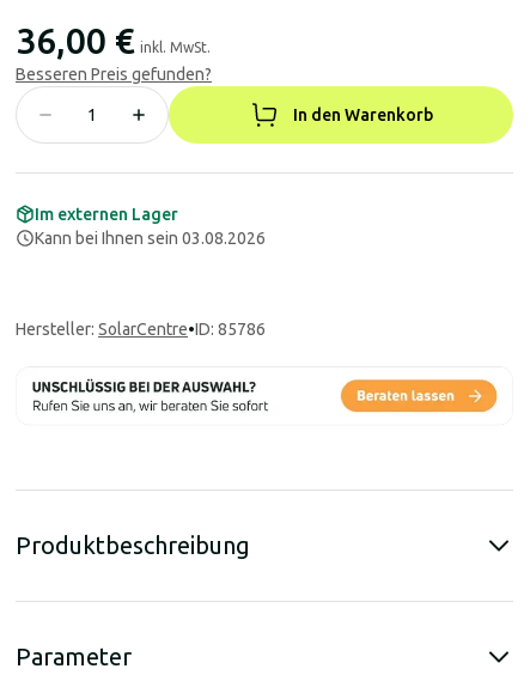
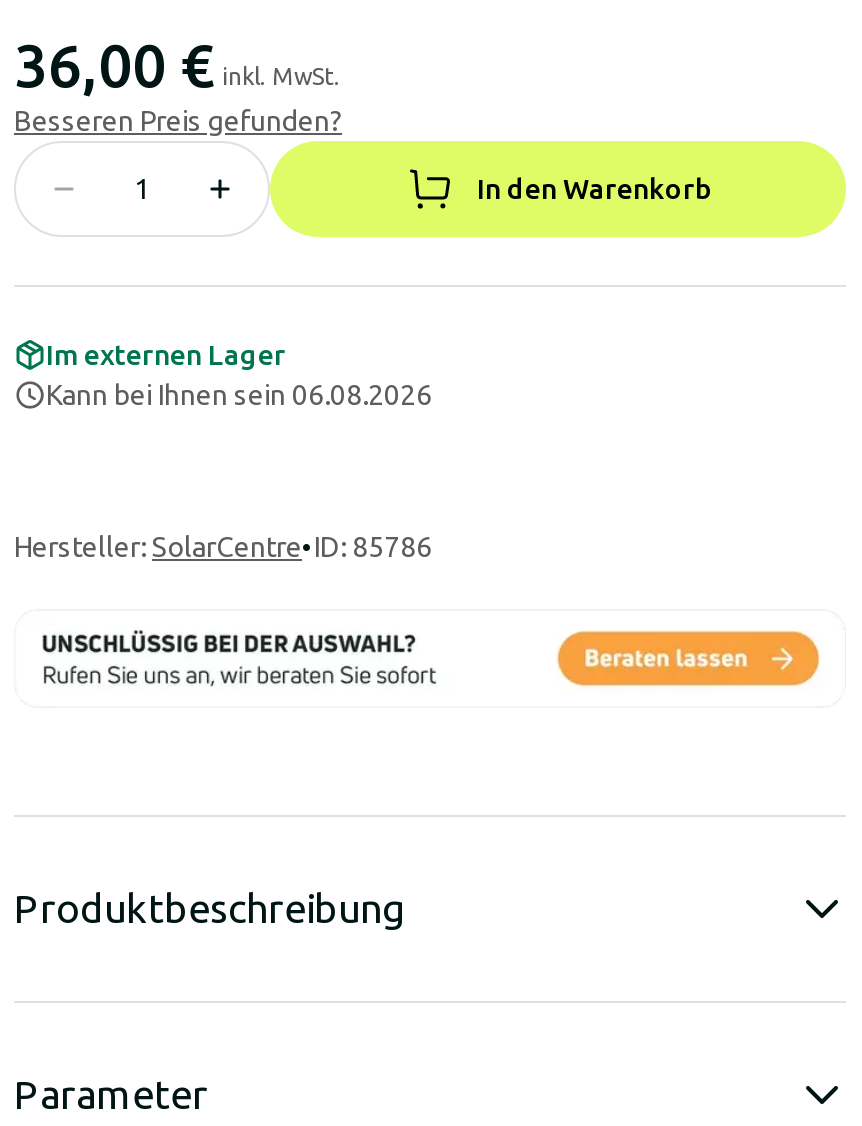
- Kann bei Ihnen sein 03.08.2026
+ Kann bei Ihnen sein 06.08.2026
